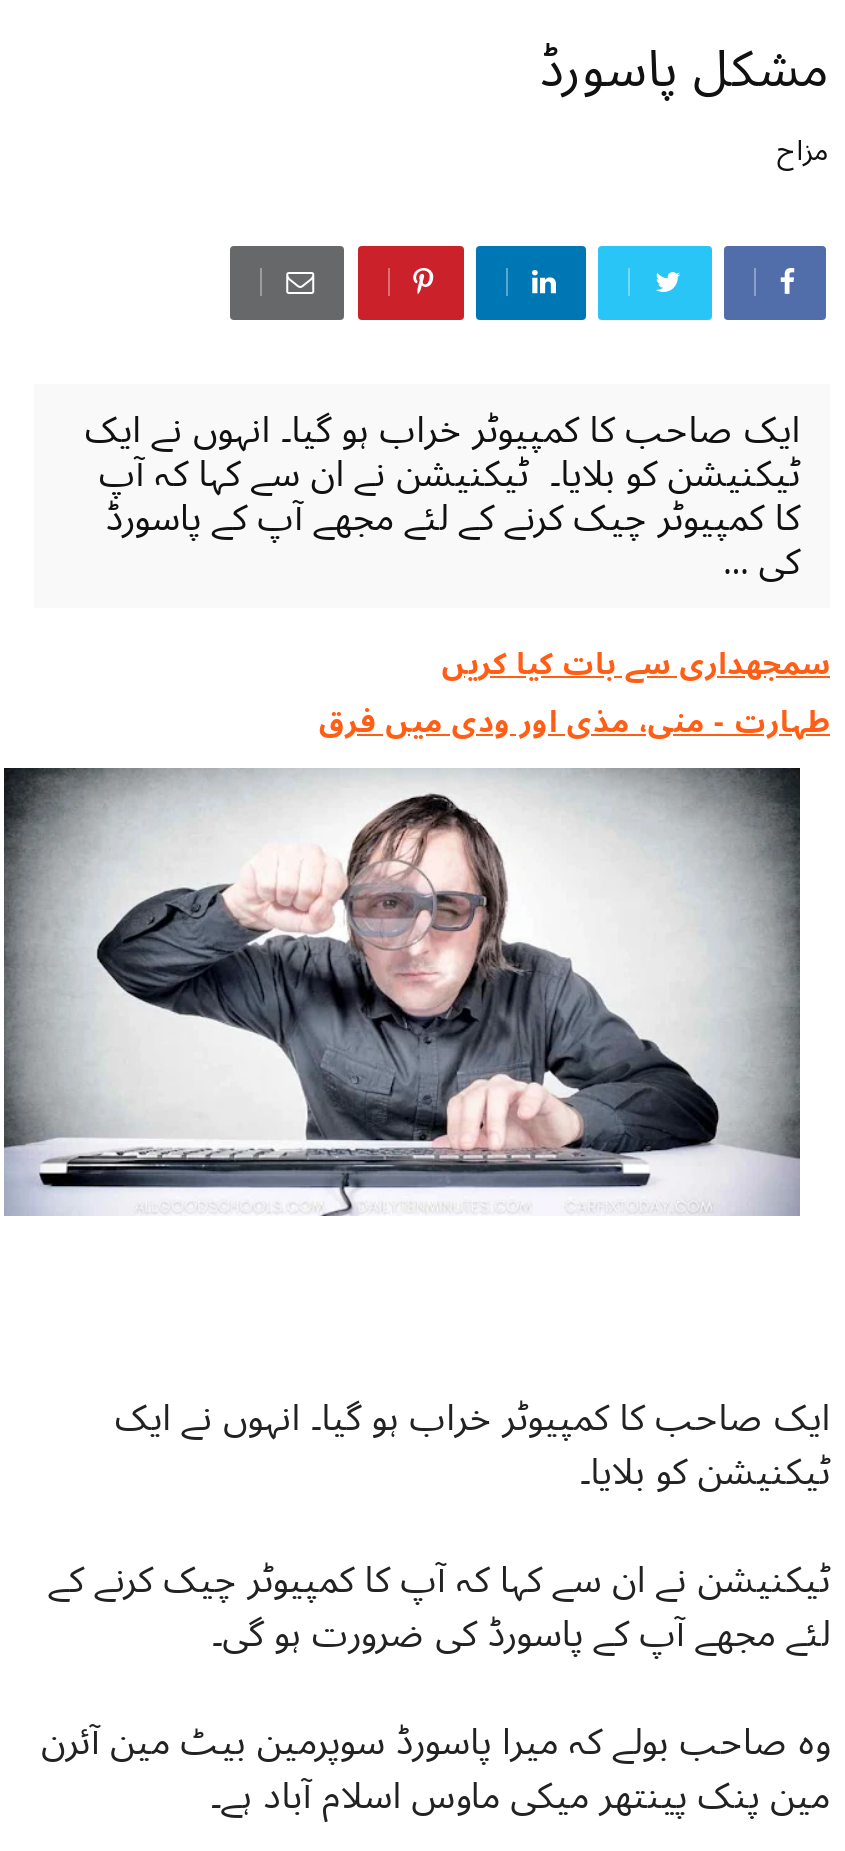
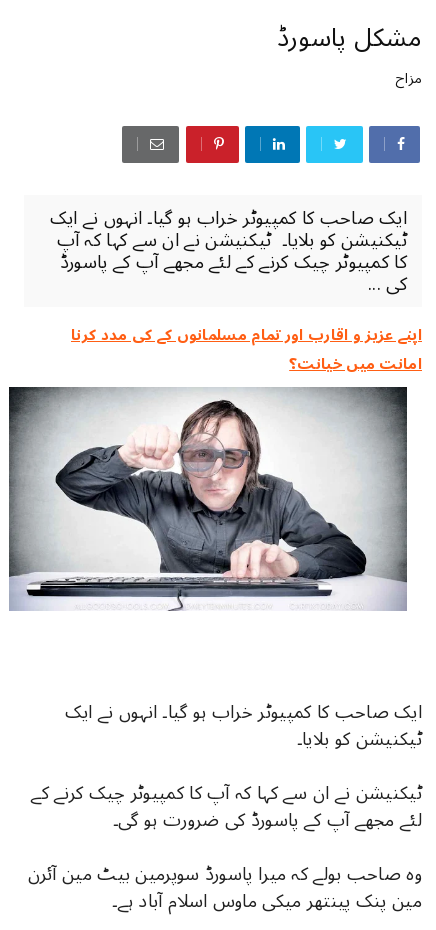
- سمجھداری سے بات کیا کریں
- طہارت - منی، مذی اور ودی میں فرق
+ اپنے عزیز و اقارب اور تمام مسلمانوں کے کی مدد کرنا
+ امانت میں خیانت؟
